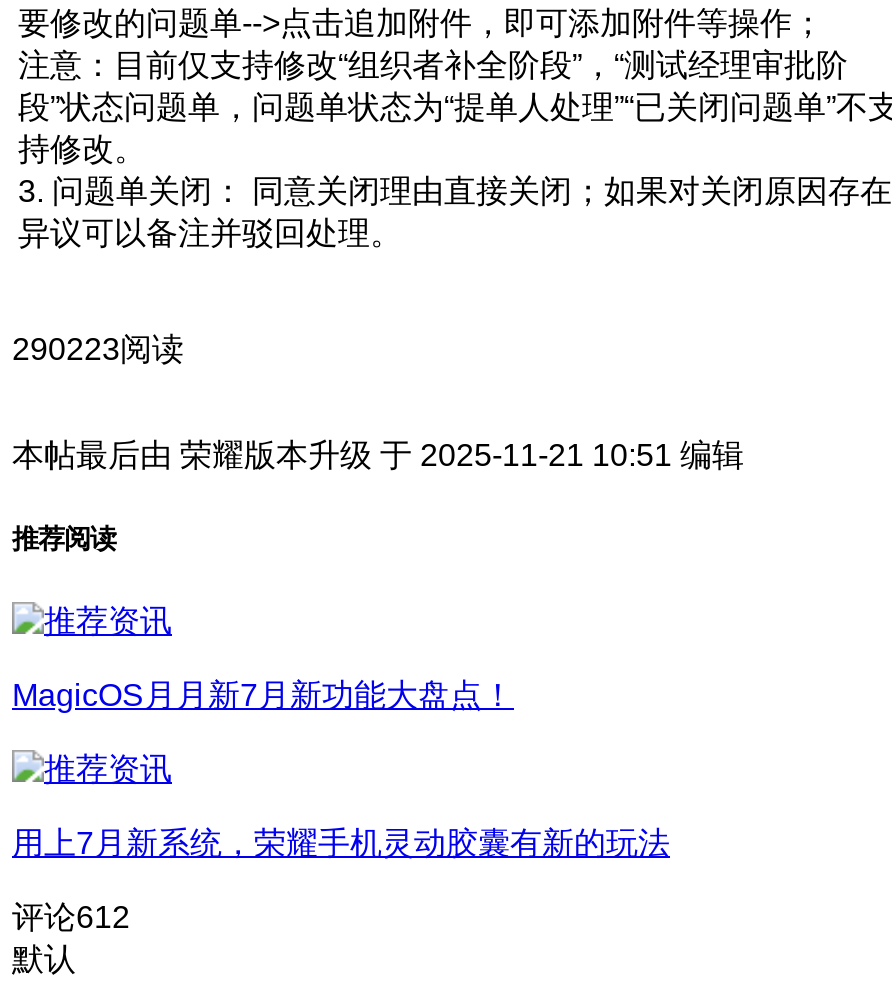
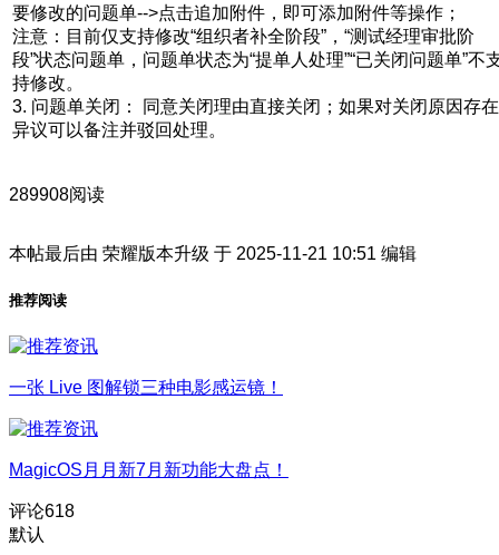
- 290223阅读
+ 289908阅读

+ 一张 Live 图解锁三种电影感运镜！

moved down: MagicOS月月新7月新功能大盘点！

- 用上7月新系统，荣耀手机灵动胶囊有新的玩法
- 评论612
+ 评论618
